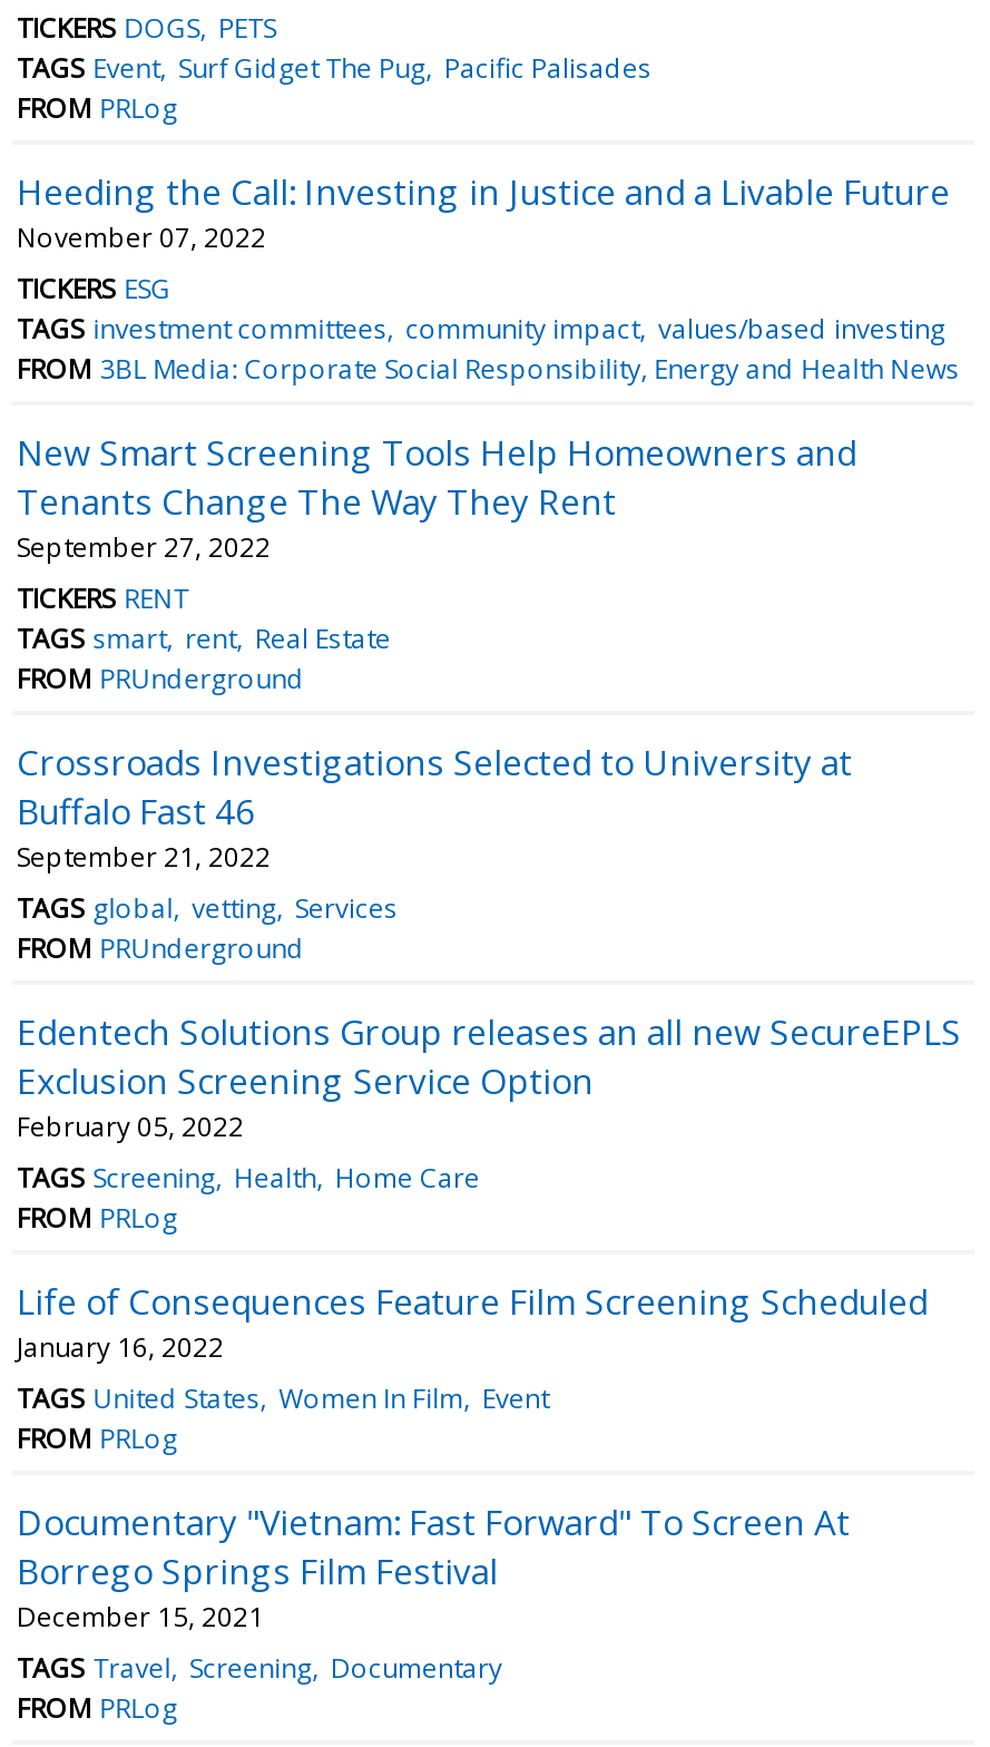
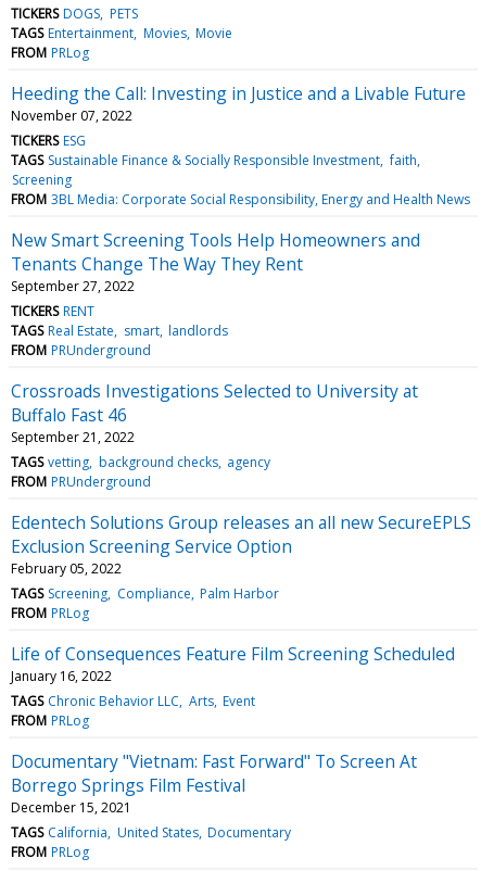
- TAGS Event Surf Gidget The Pug Pacific Palisades
+ TAGS Entertainment Movies Movie

- TAGS investment committees community impact values/based investing
+ TAGS Sustainable Finance & Socially Responsible Investment faith
+ Screening

- TAGS smart rent Real Estate
+ TAGS Real Estate smart landlords

- TAGS global vetting Services
+ TAGS vetting background checks agency

- TAGS Screening Health Home Care
+ TAGS Screening Compliance Palm Harbor

- TAGS United States Women In Film Event
+ TAGS Chronic Behavior LLC Arts Event

- TAGS Travel Screening Documentary
+ TAGS California United States Documentary
